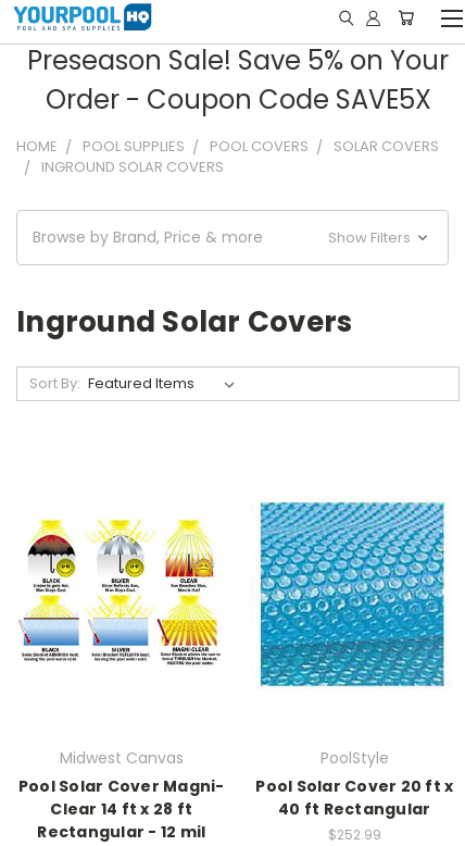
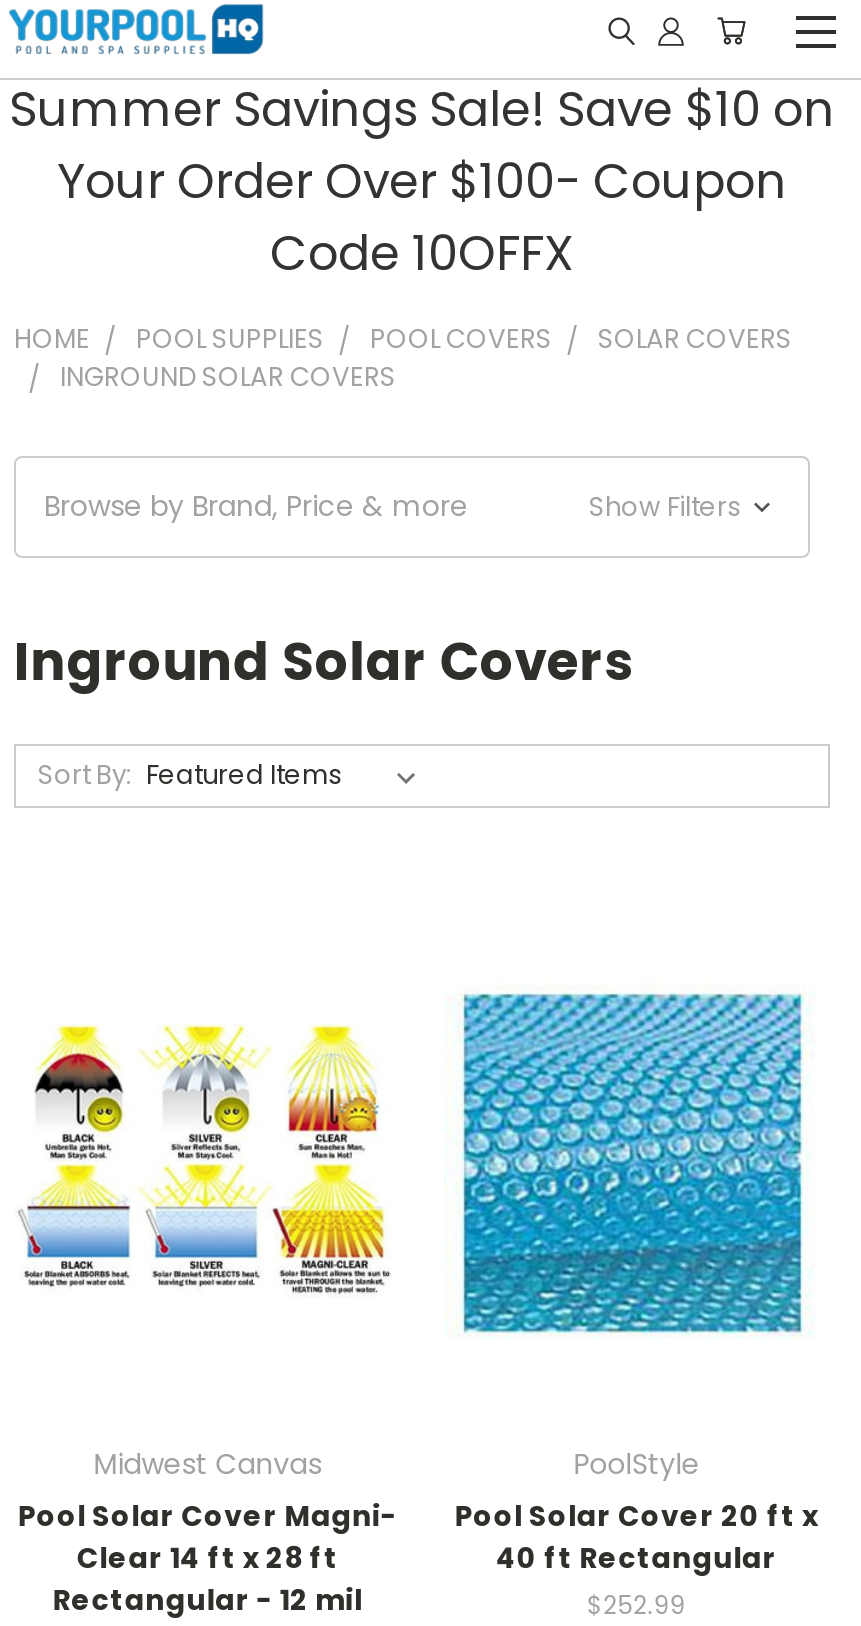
- Preseason Sale! Save 5% on Your
- Order - Coupon Code SAVE5X
+ Summer Savings Sale! Save $10 on
+ Your Order Over $100- Coupon
+ Code 10OFFX
